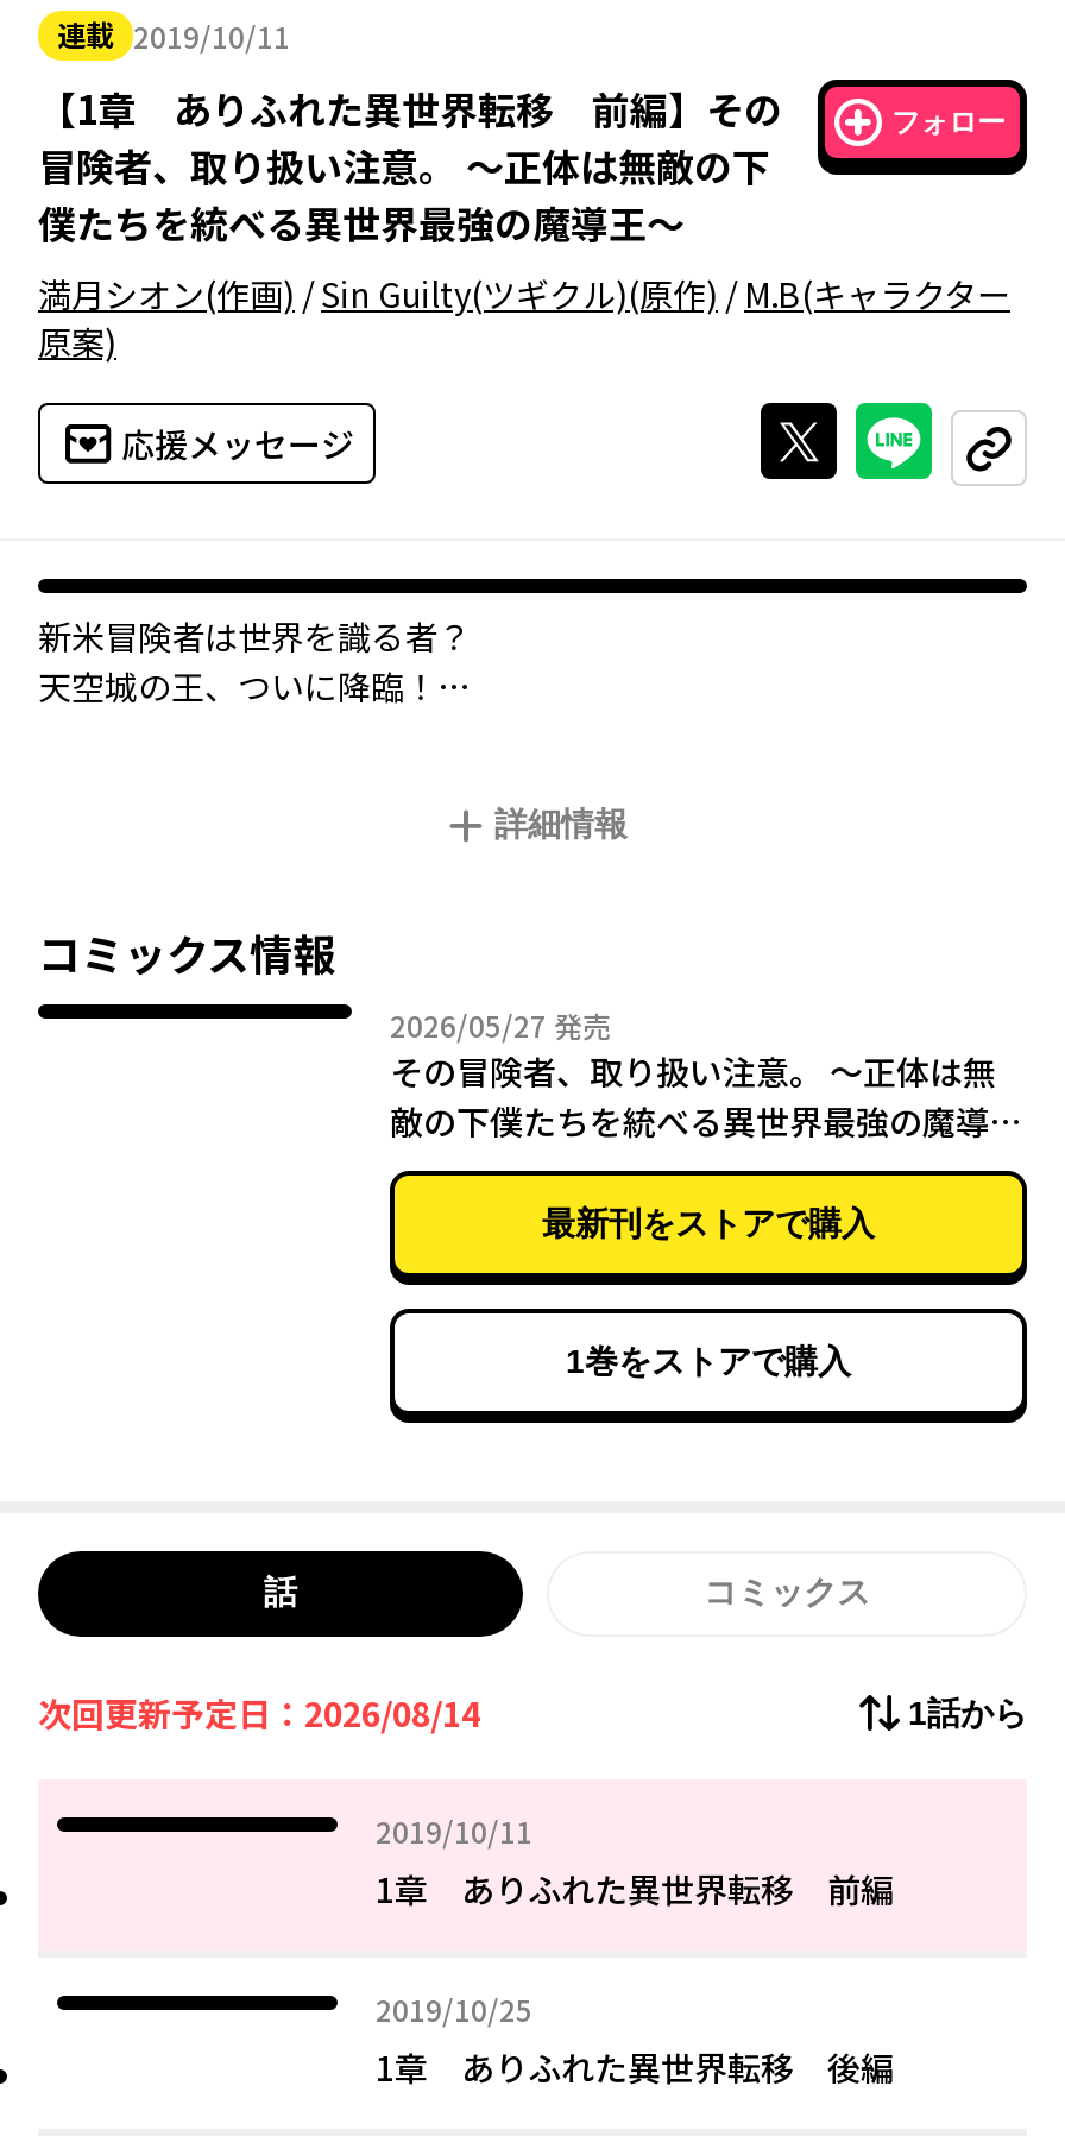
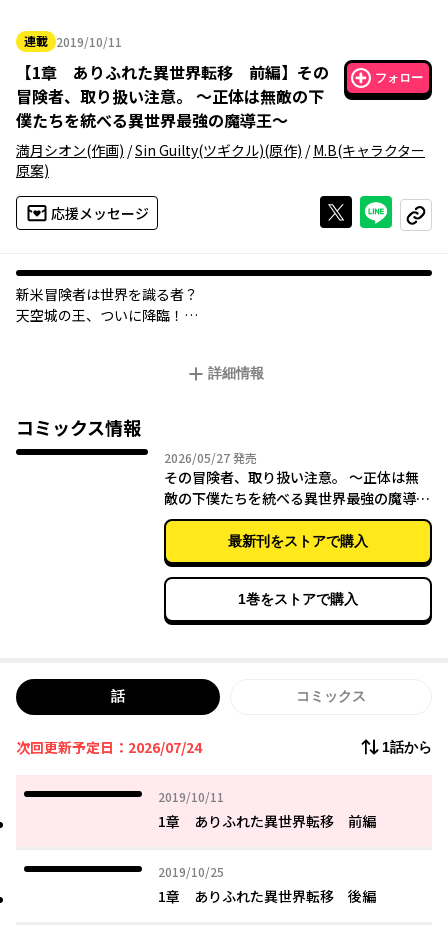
- 次回更新予定日：2026/08/14
+ 次回更新予定日：2026/07/24
